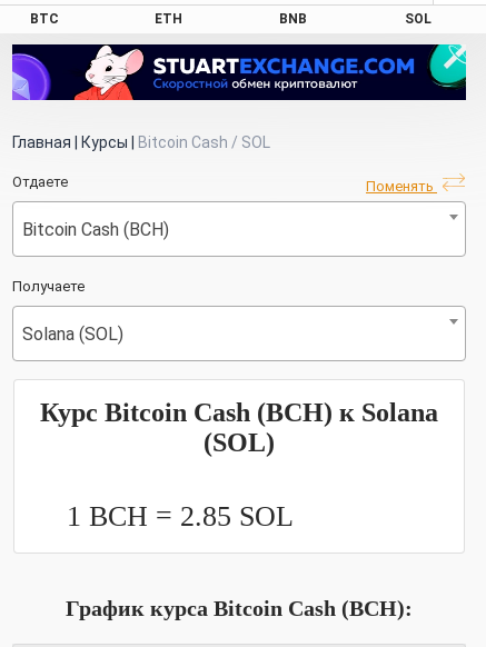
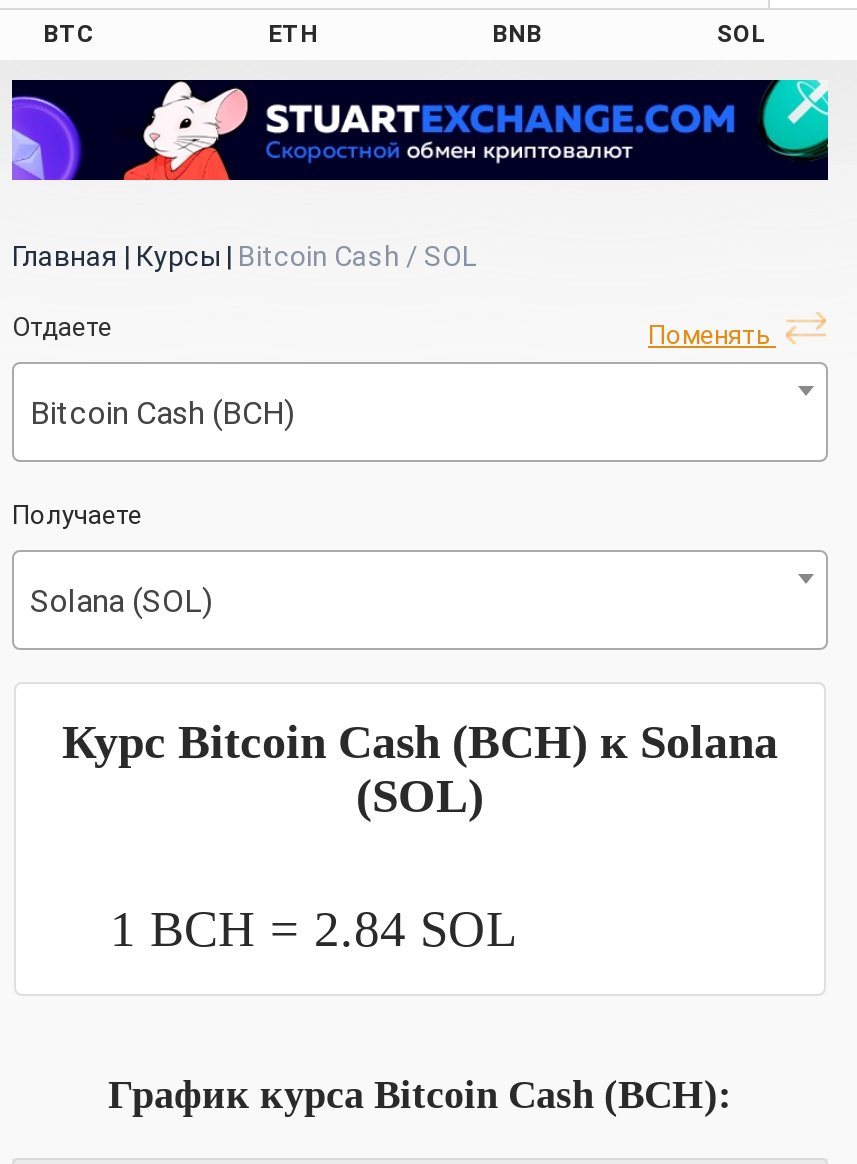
- 1 BCH = 2.85 SOL
+ 1 BCH = 2.84 SOL
